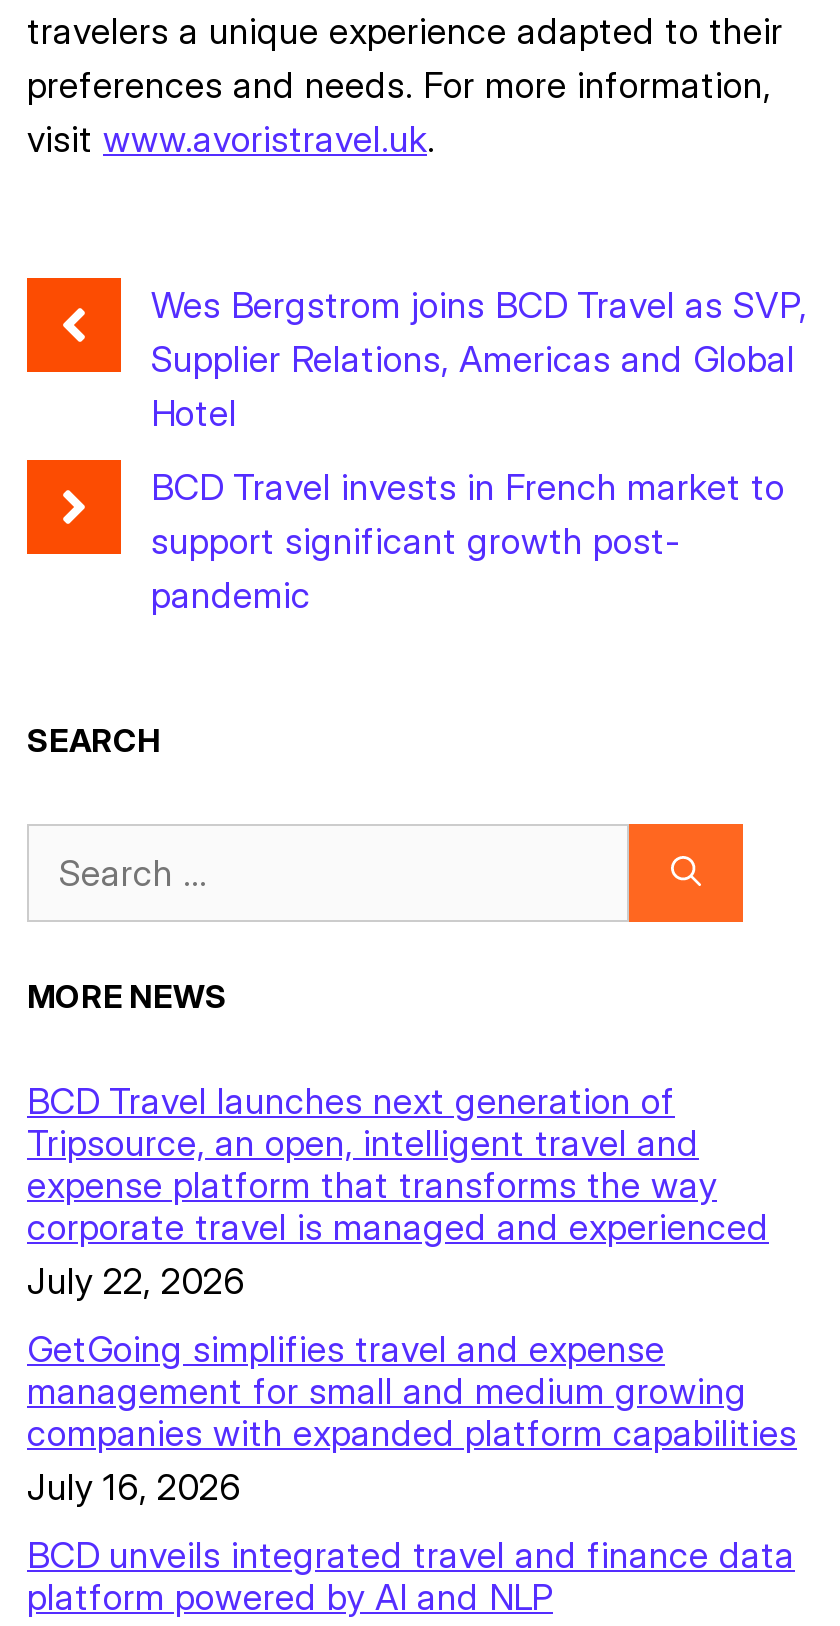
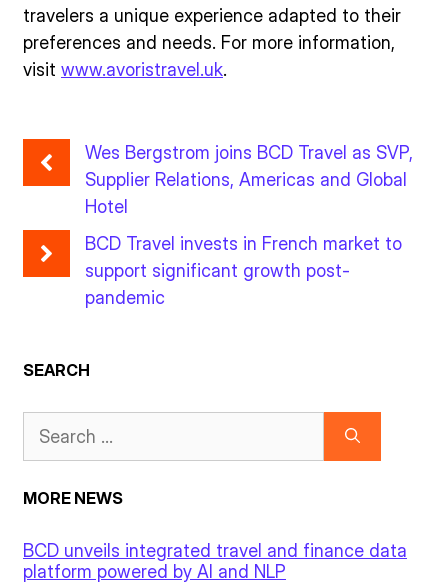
- BCD Travel launches next generation of
- Tripsource, an open, intelligent travel and
- expense platform that transforms the way
- corporate travel is managed and experienced
- July 22, 2026
- GetGoing simplifies travel and expense
- management for small and medium growing
- companies with expanded platform capabilities
- July 16, 2026
